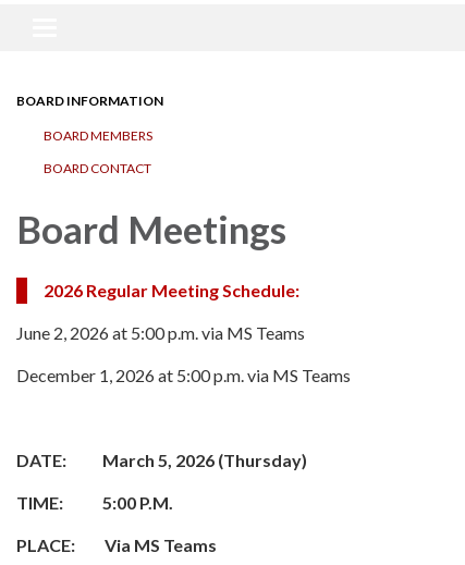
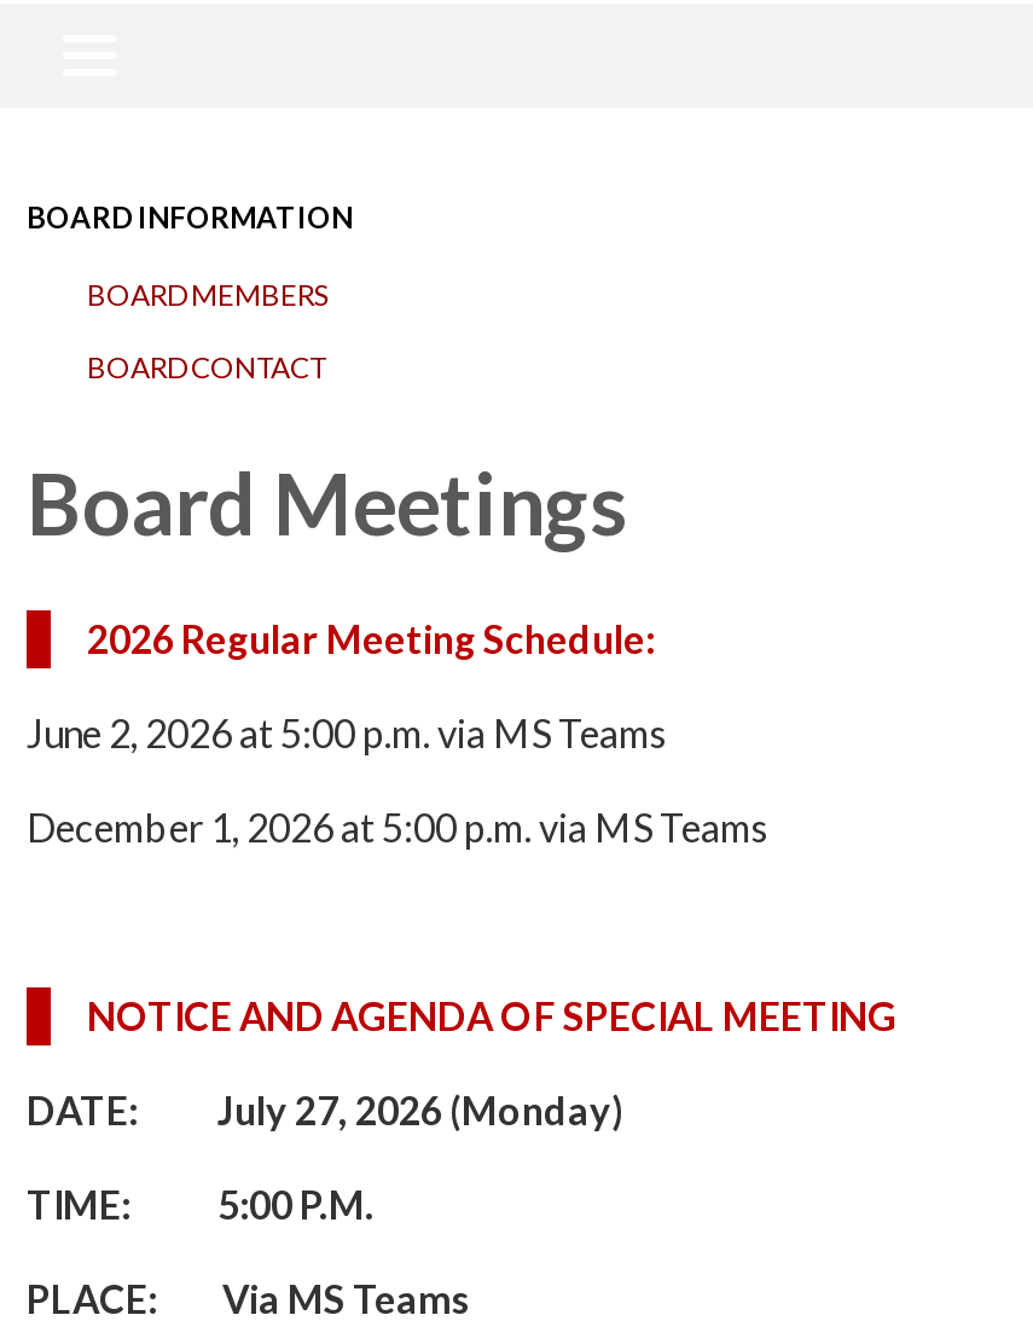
- DATE: March 5, 2026 (Thursday)
+ NOTICE AND AGENDA OF SPECIAL MEETING
+ DATE: July 27, 2026 (Monday)
